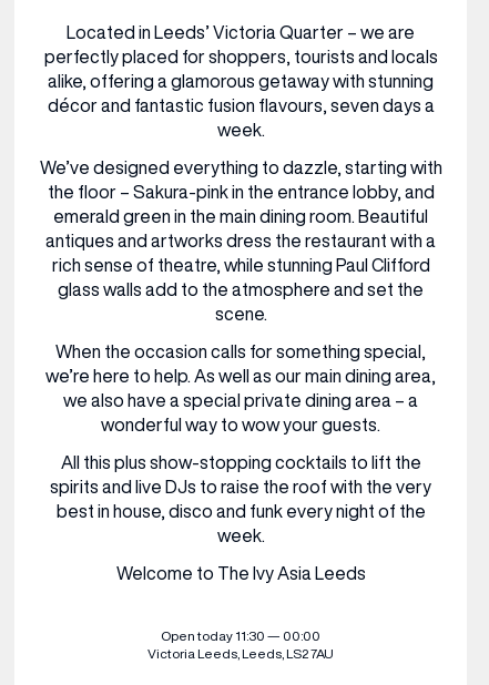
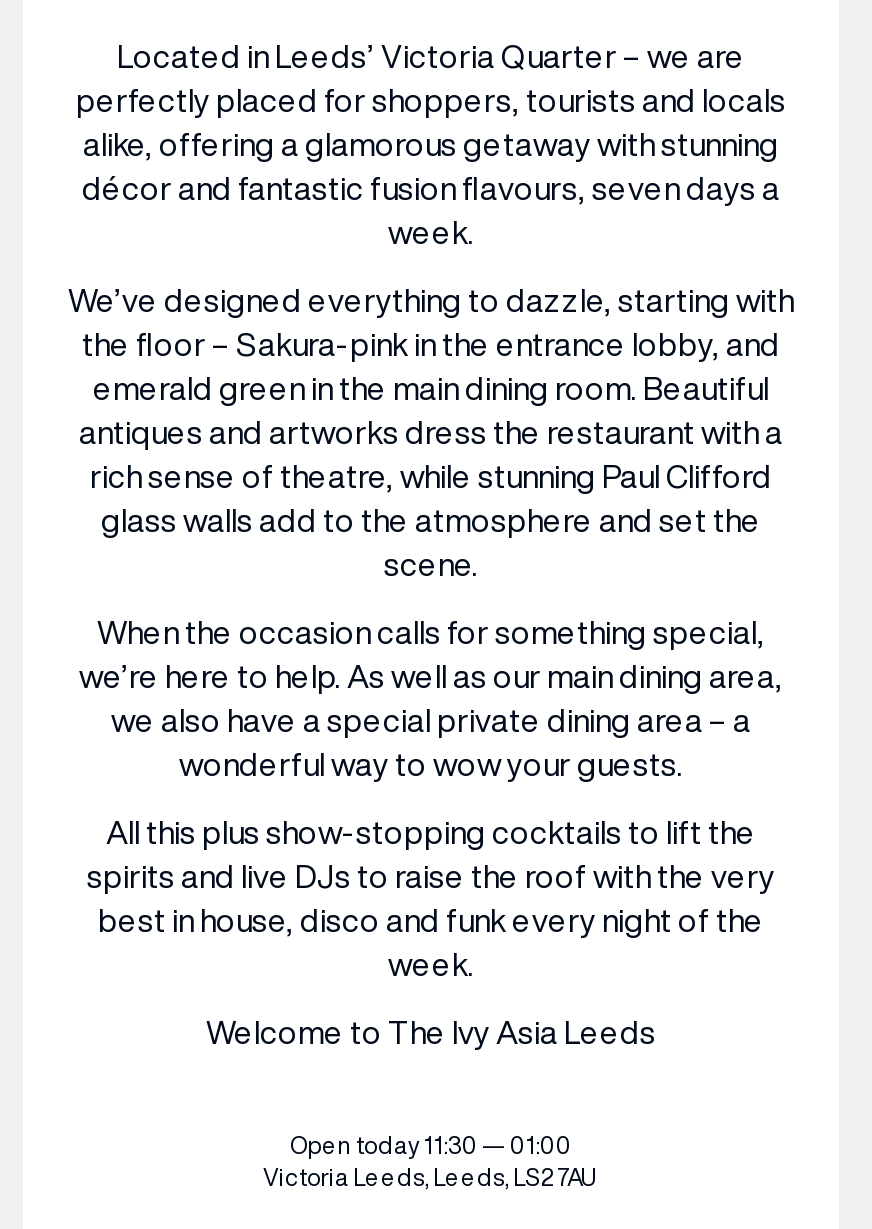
- Open today 11:30 — 00:00
+ Open today 11:30 — 01:00
